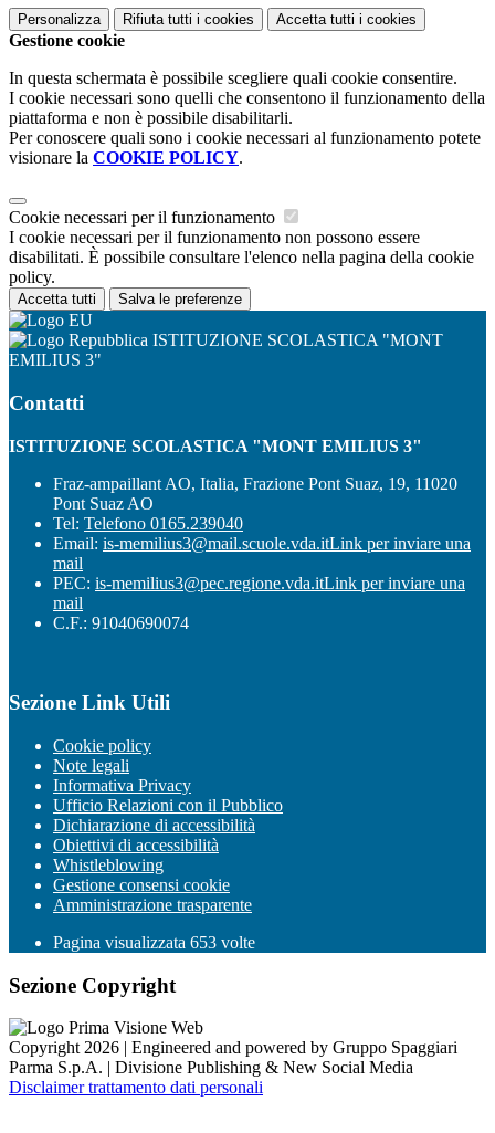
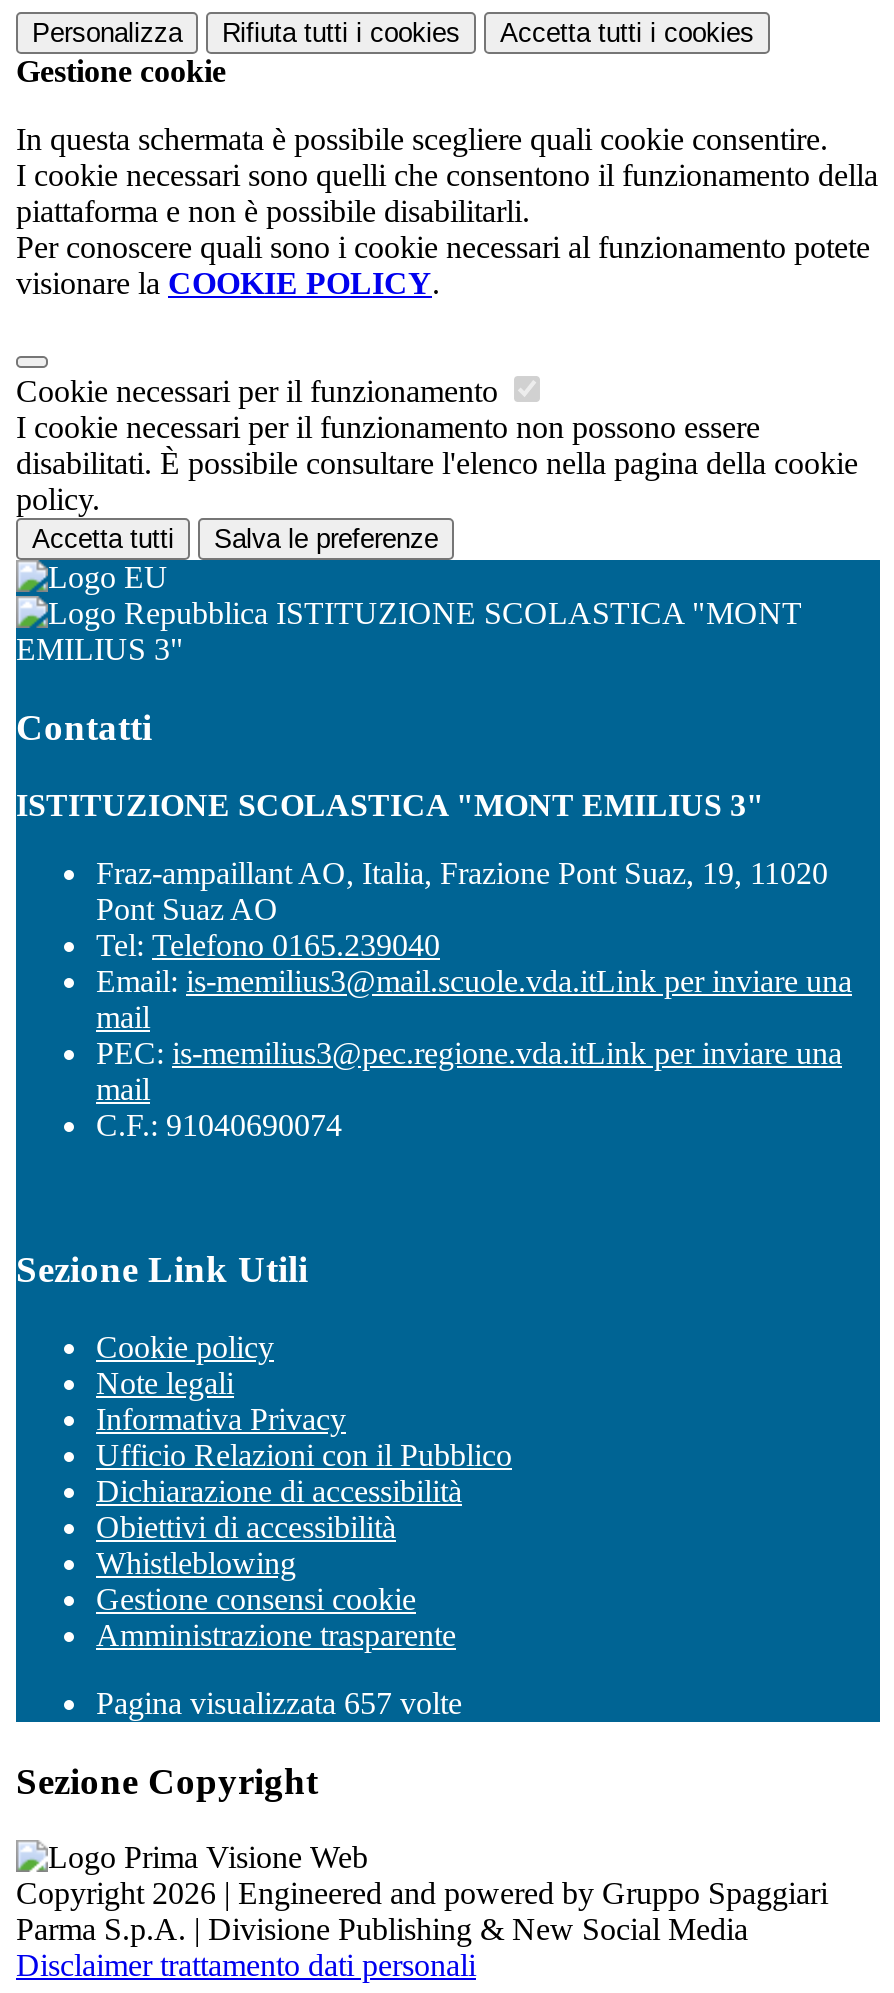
- Pagina visualizzata 653 volte
+ Pagina visualizzata 657 volte
